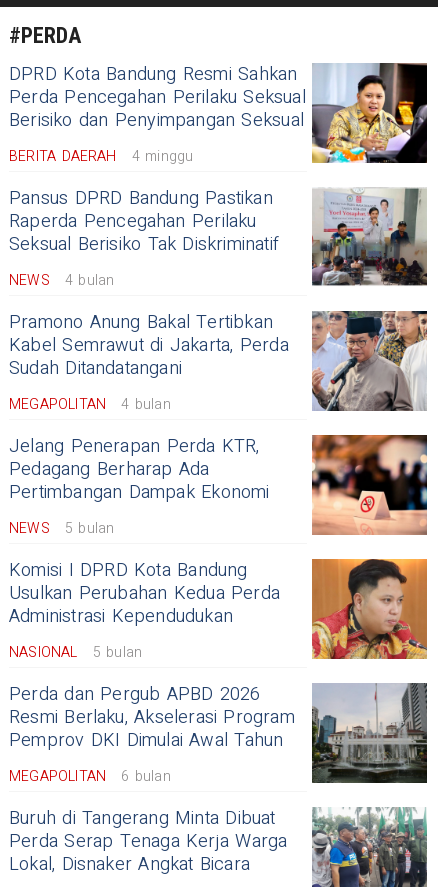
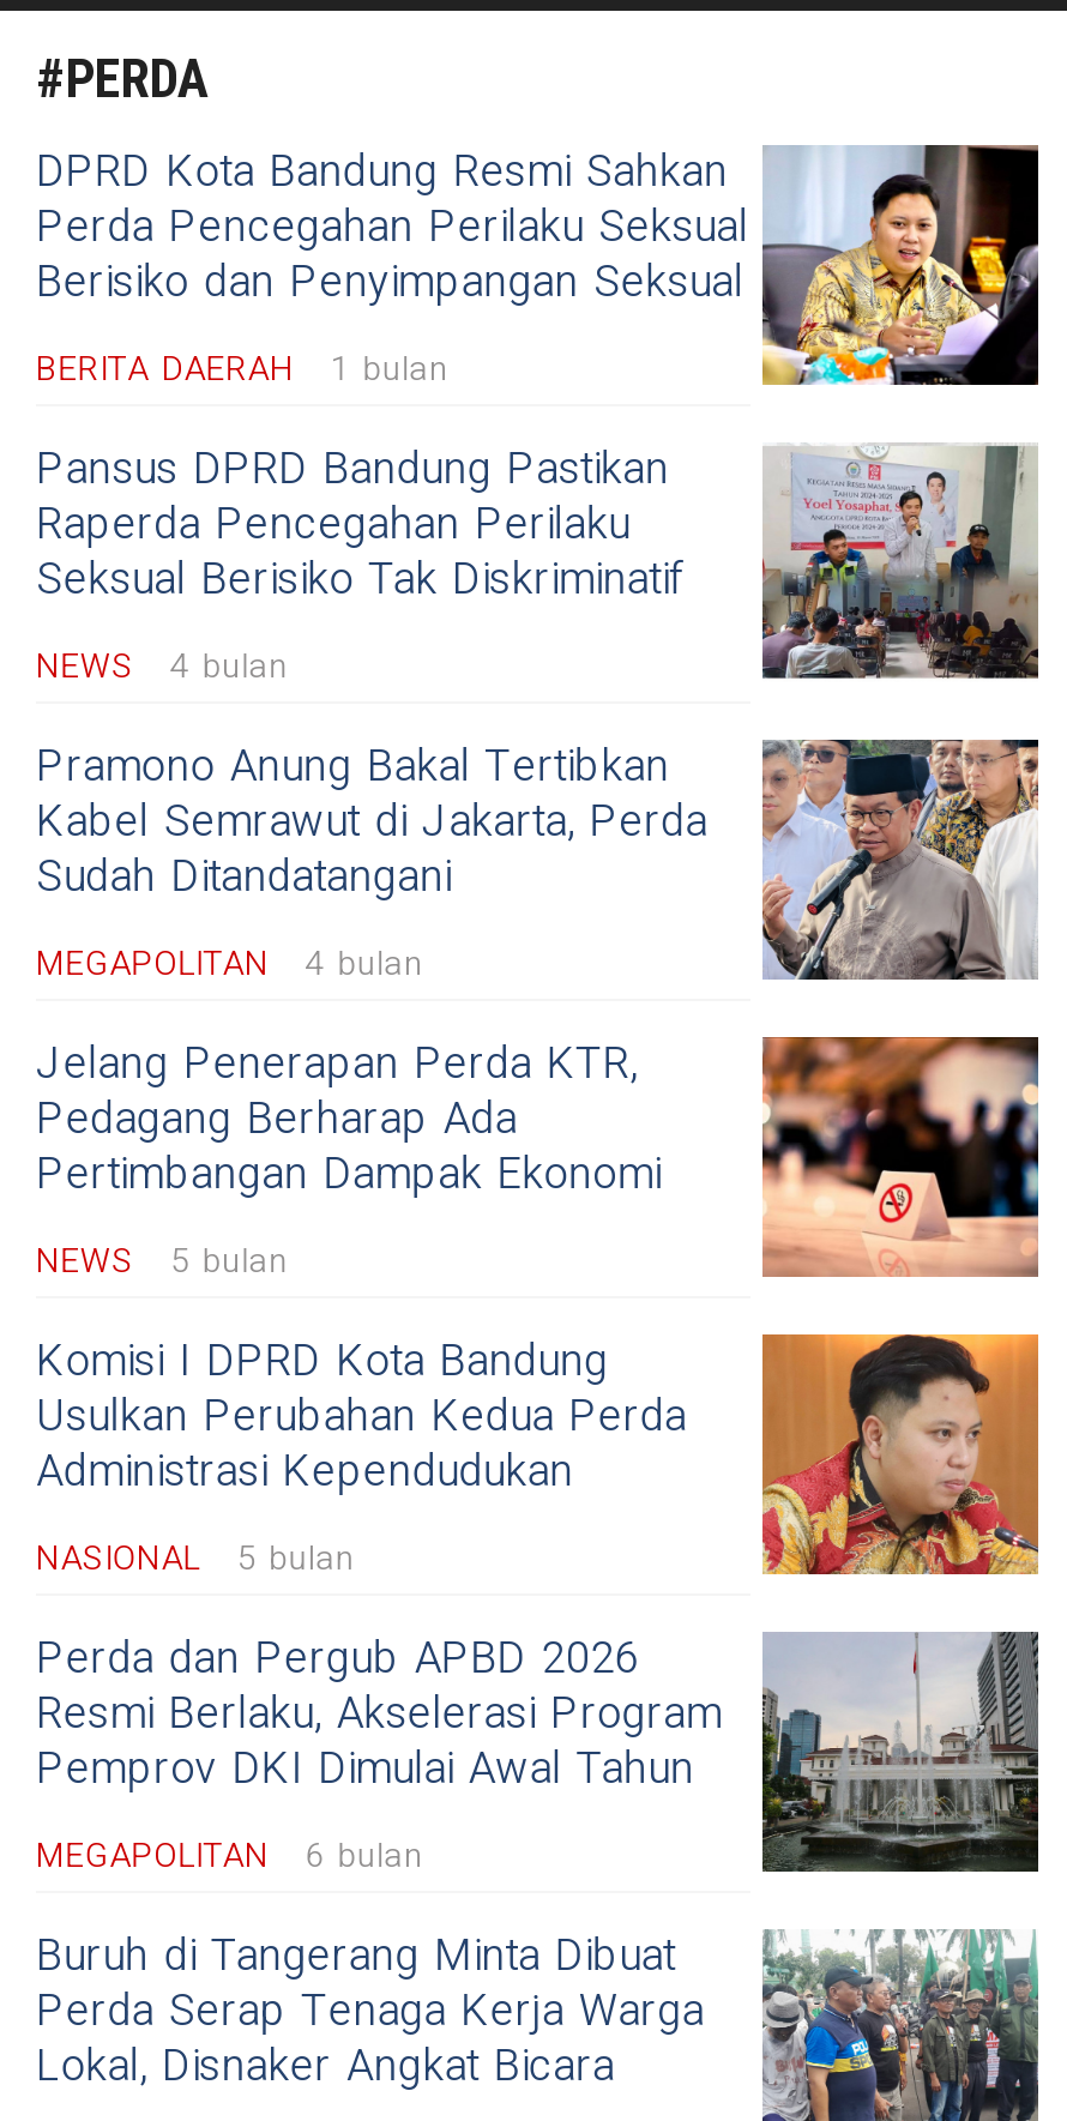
- BERITA DAERAH 4 minggu
+ BERITA DAERAH 1 bulan
